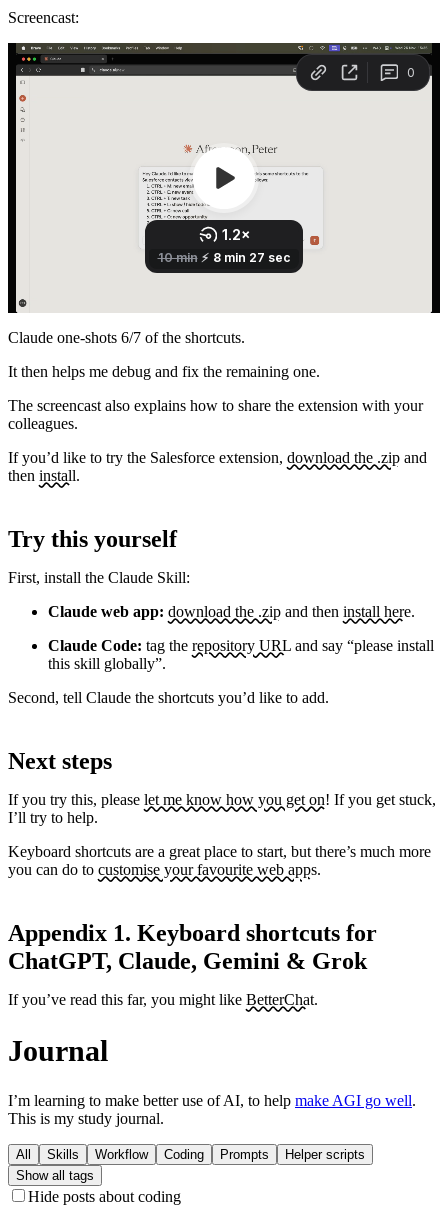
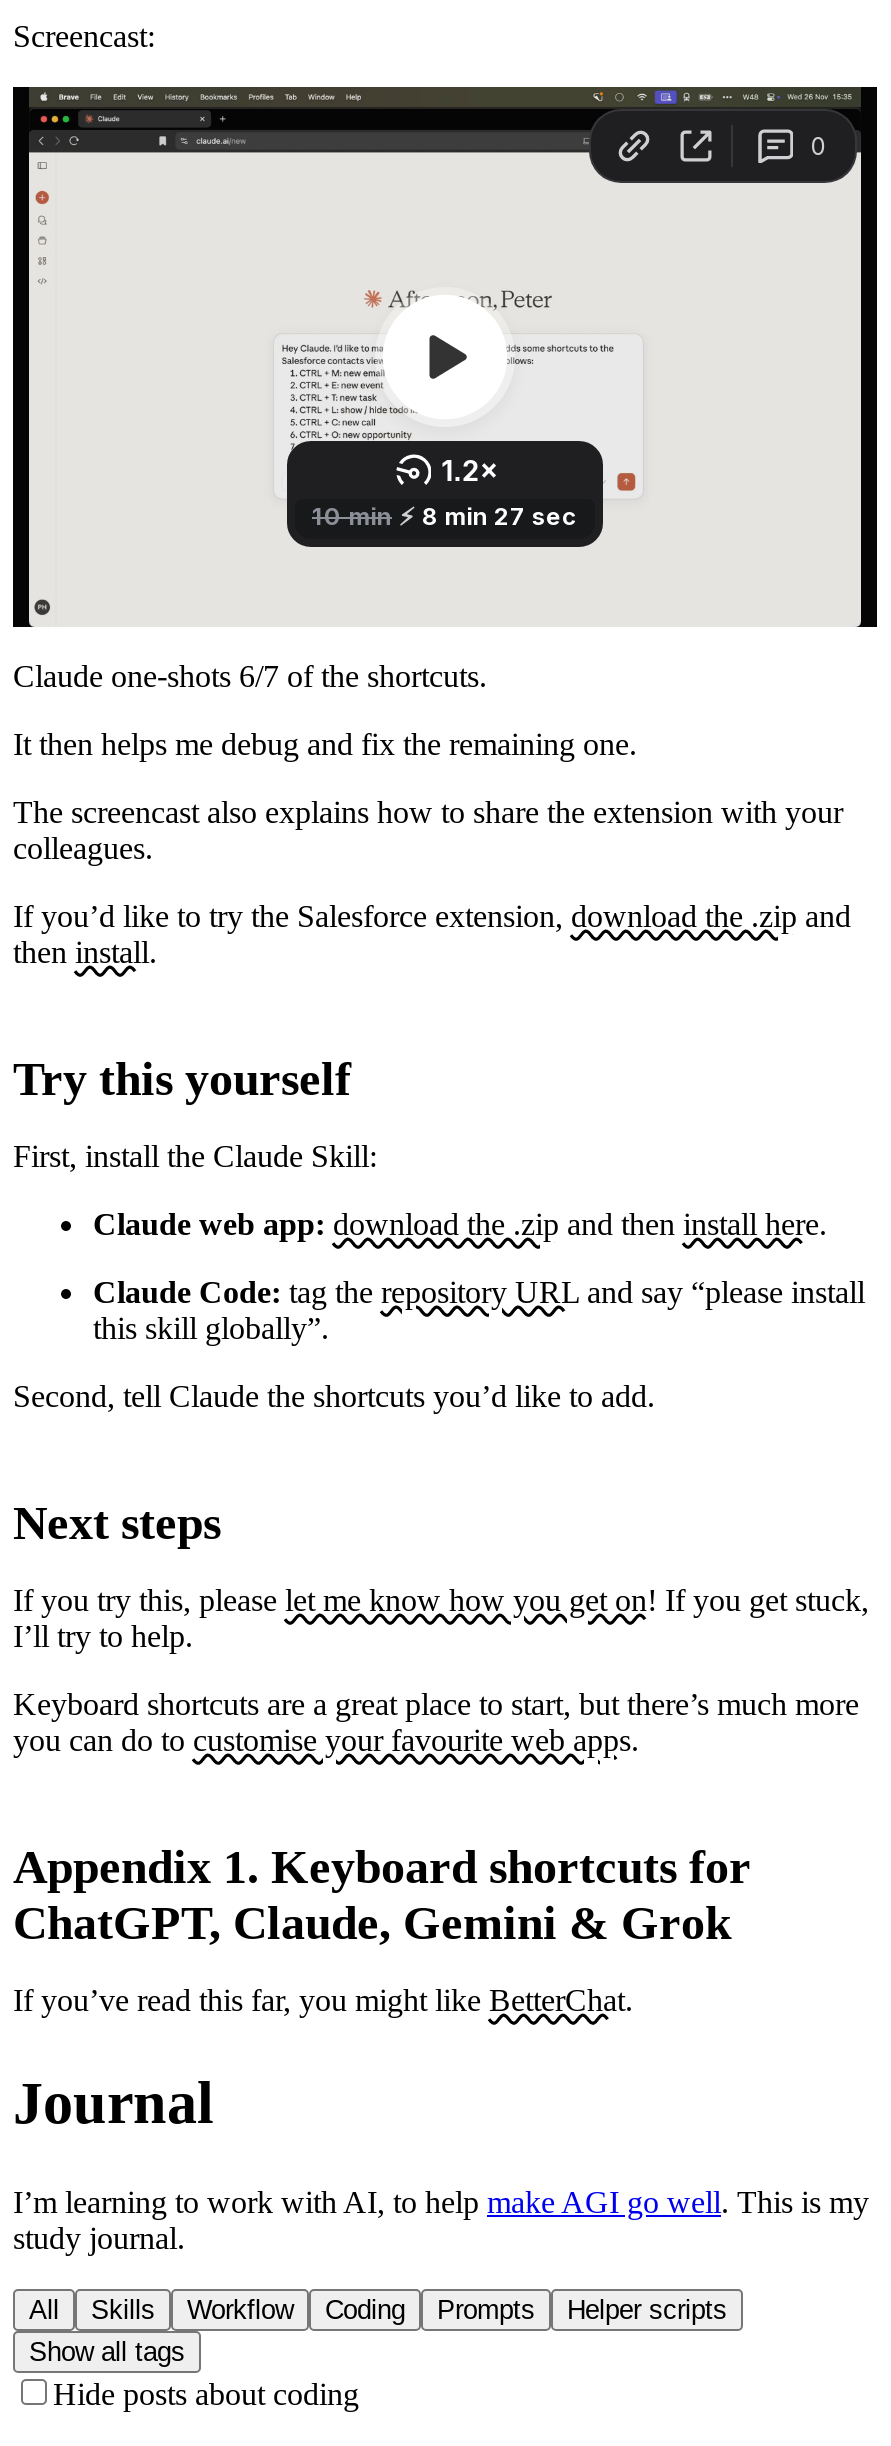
- I’m learning to make better use of AI, to help make AGI go well.
- This is my study journal.
+ I’m learning to work with AI, to help make AGI go well. This is my
+ study journal.
